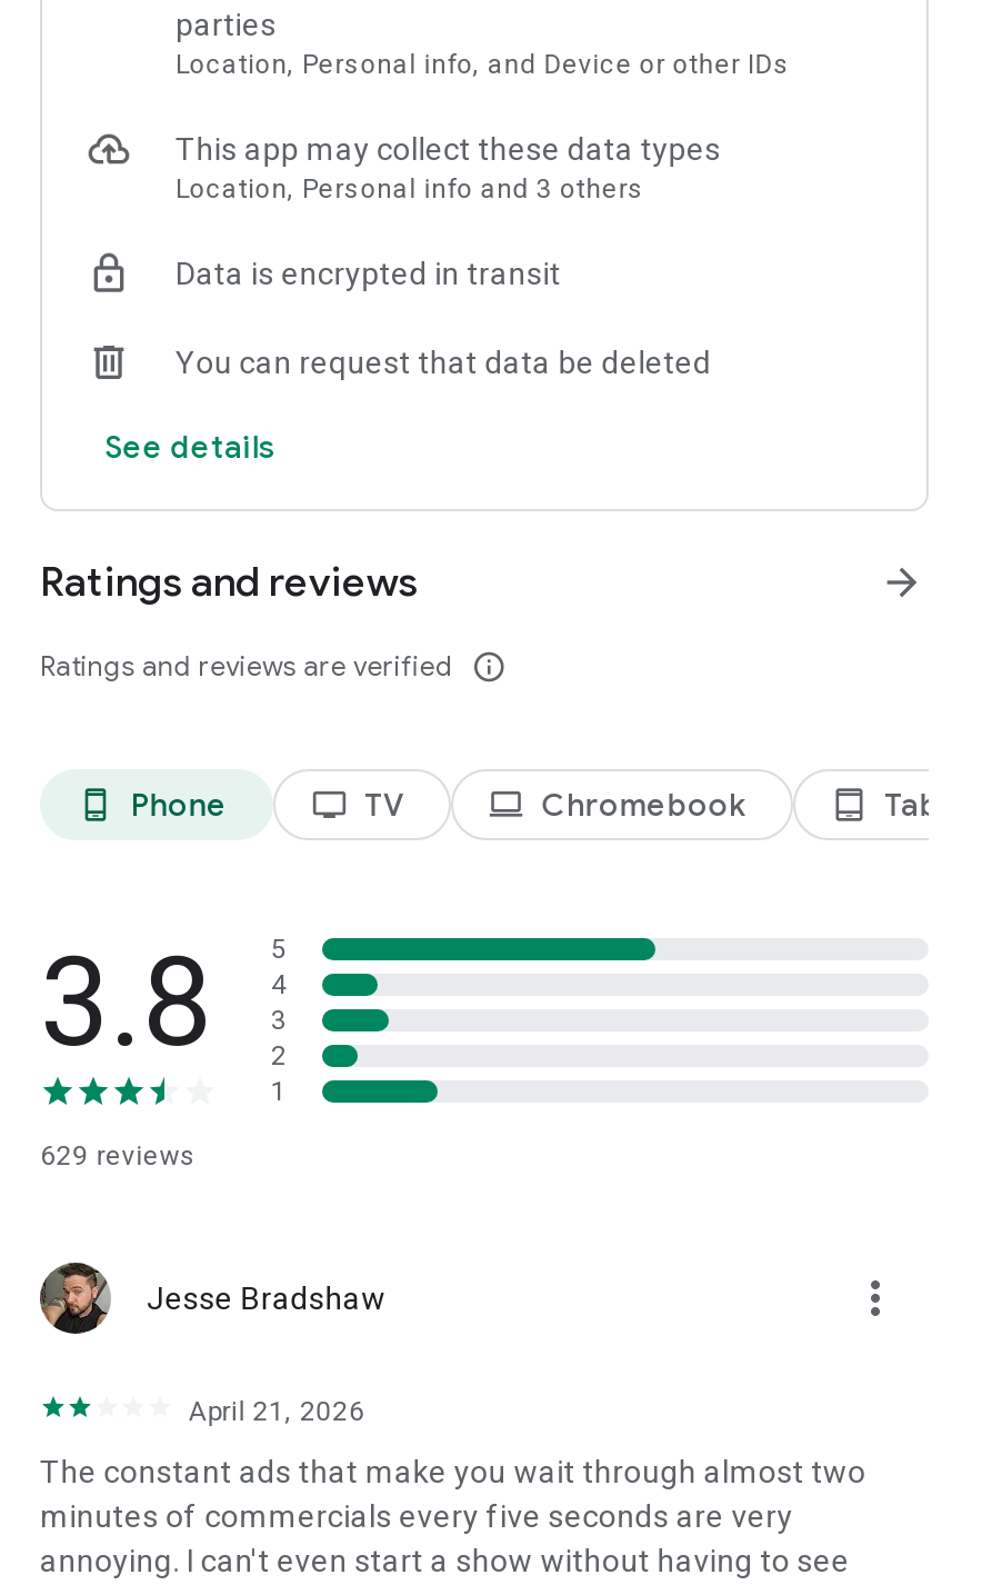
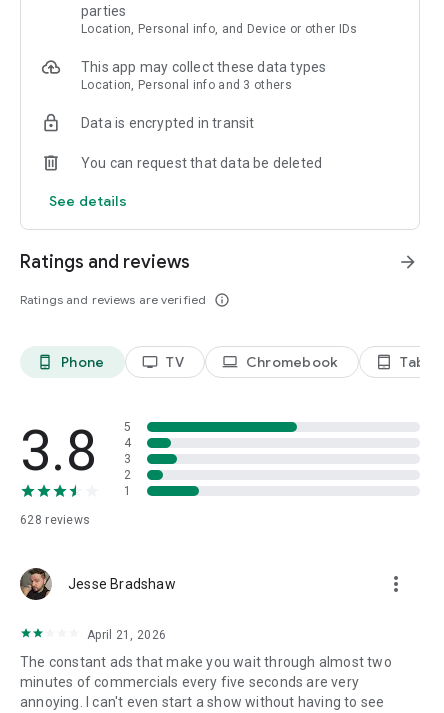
- 629 reviews
+ 628 reviews
